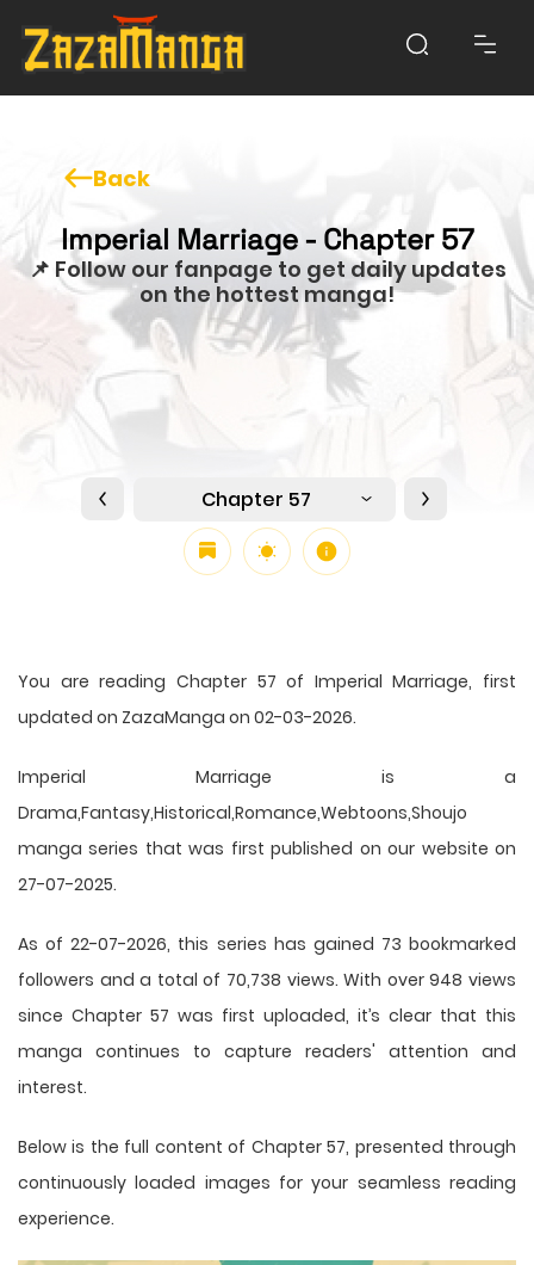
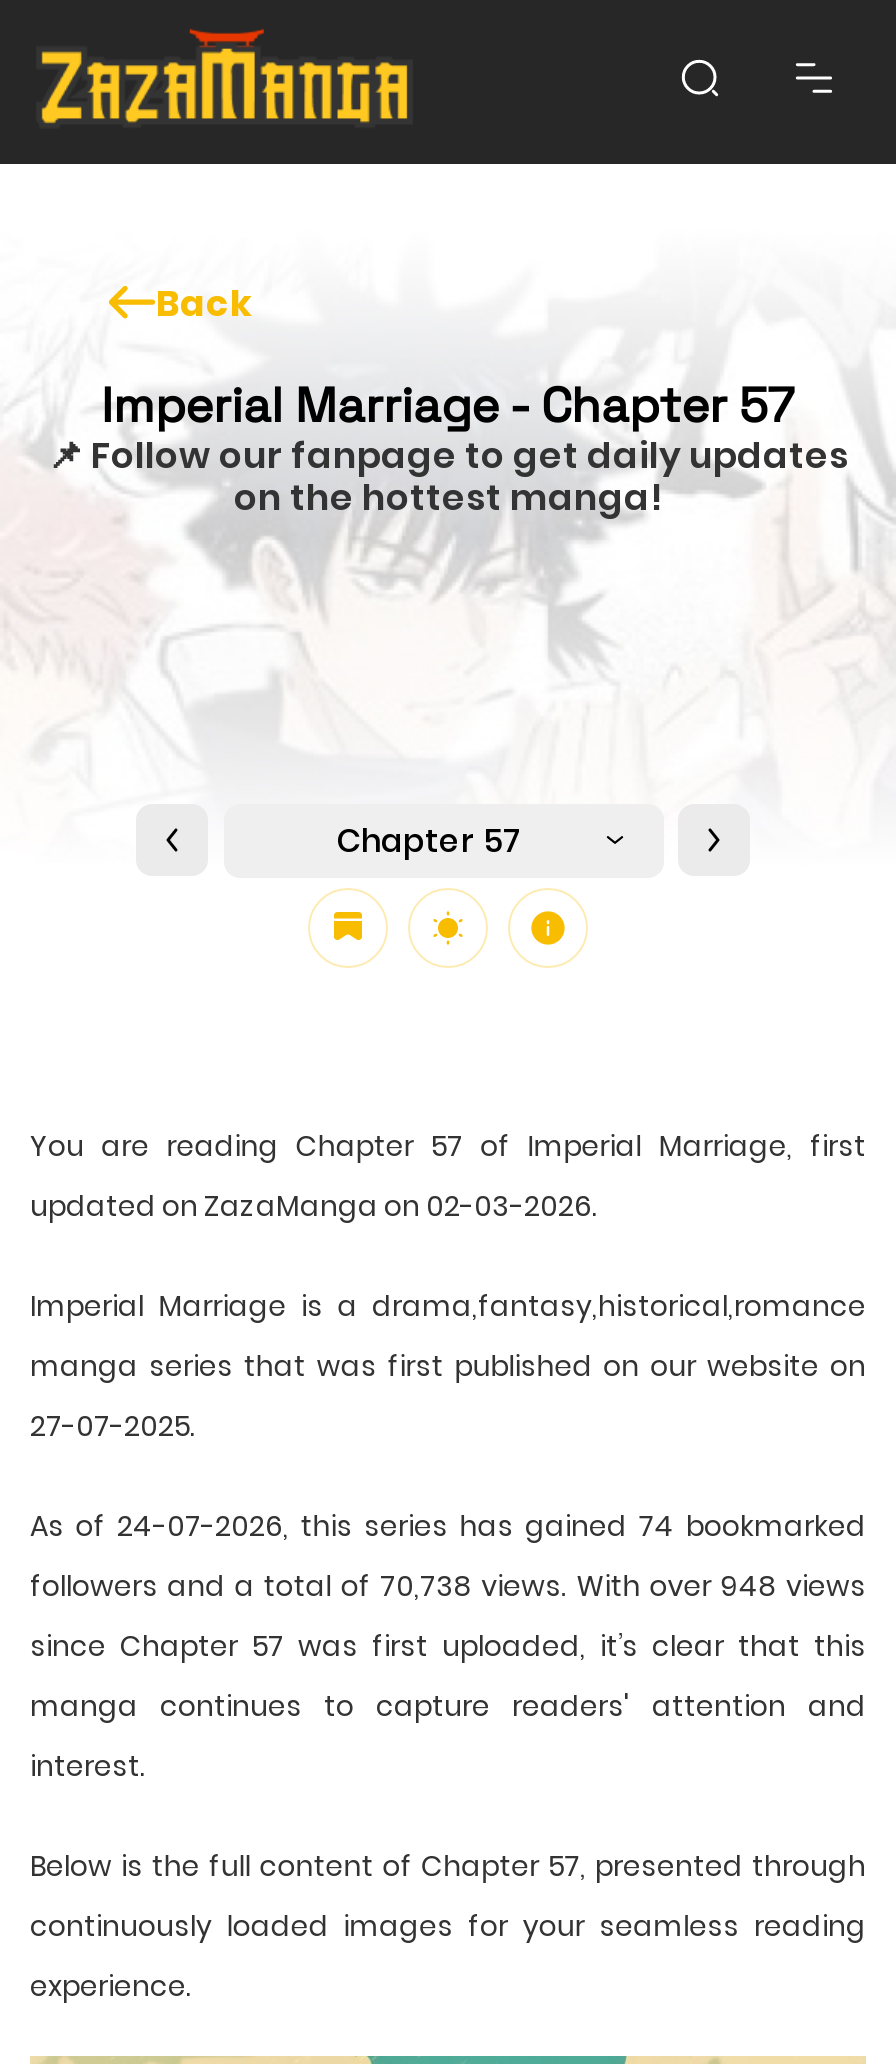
- Imperial Marriage is a
- Drama,Fantasy,Historical,Romance,Webtoons,Shoujo
+ Imperial Marriage is a drama,fantasy,historical,romance

- As of 22-07-2026, this series has gained 73 bookmarked
+ As of 24-07-2026, this series has gained 74 bookmarked
